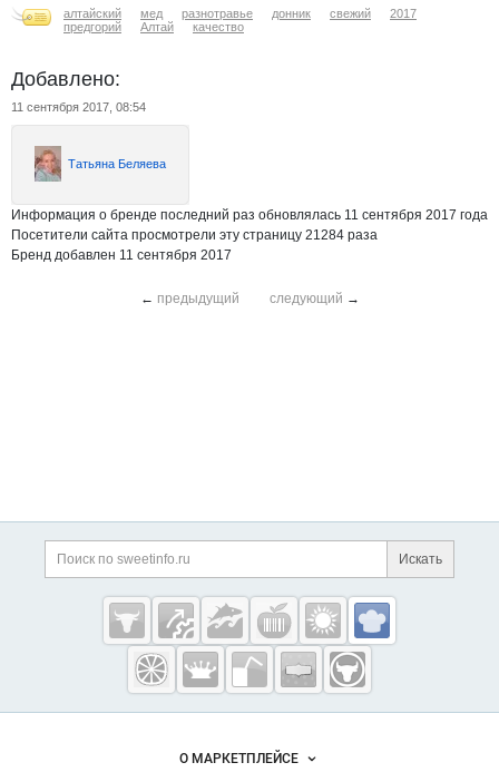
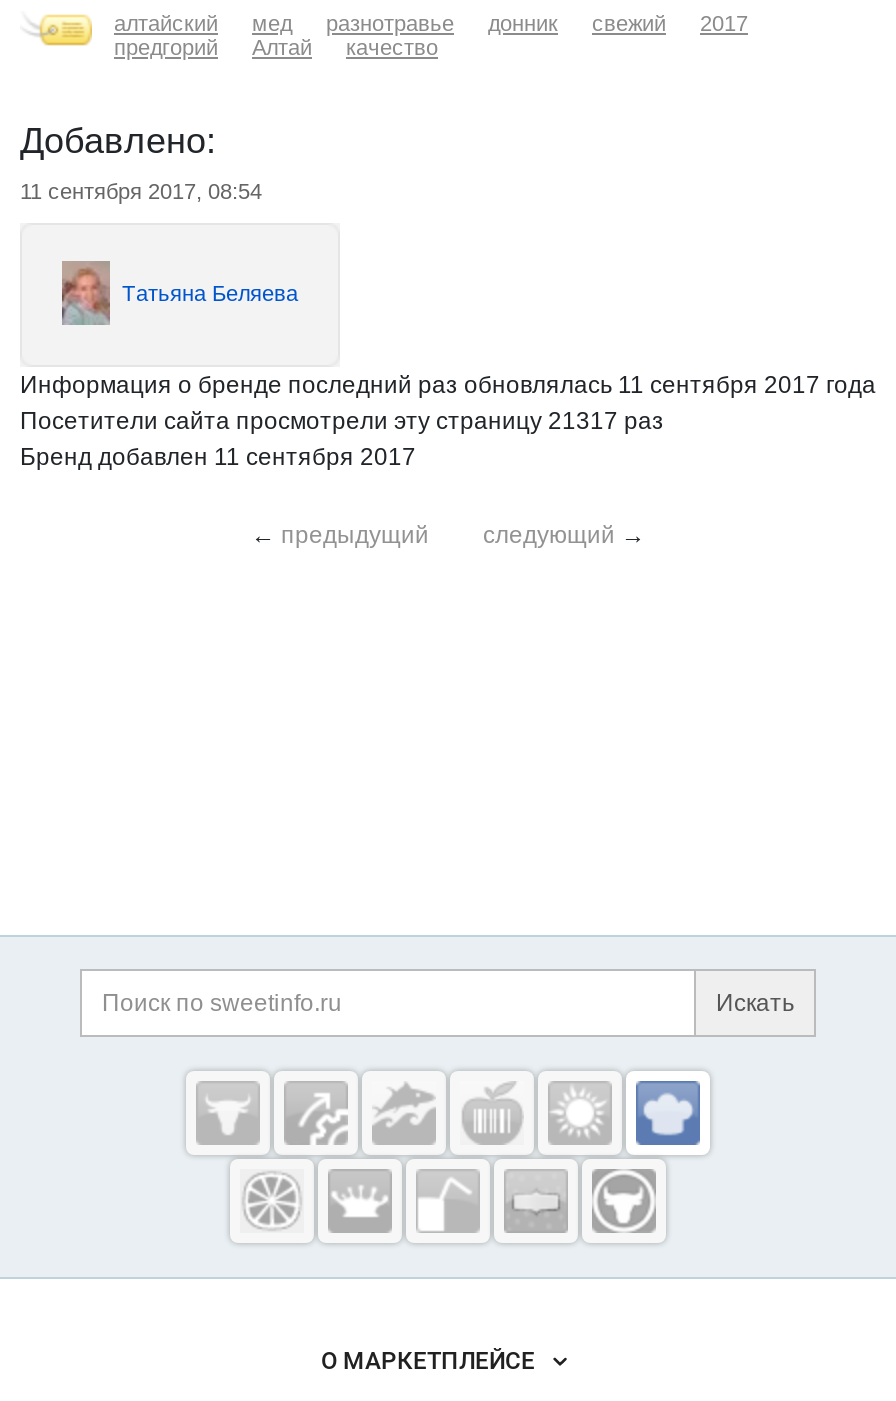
- Посетители сайта просмотрели эту страницу 21284 раза
+ Посетители сайта просмотрели эту страницу 21317 раз
